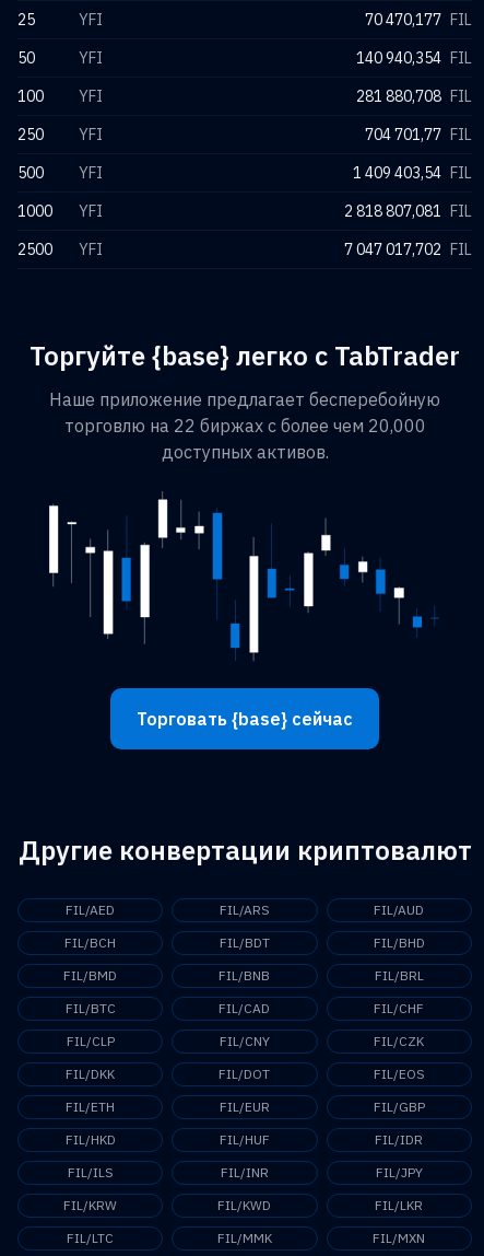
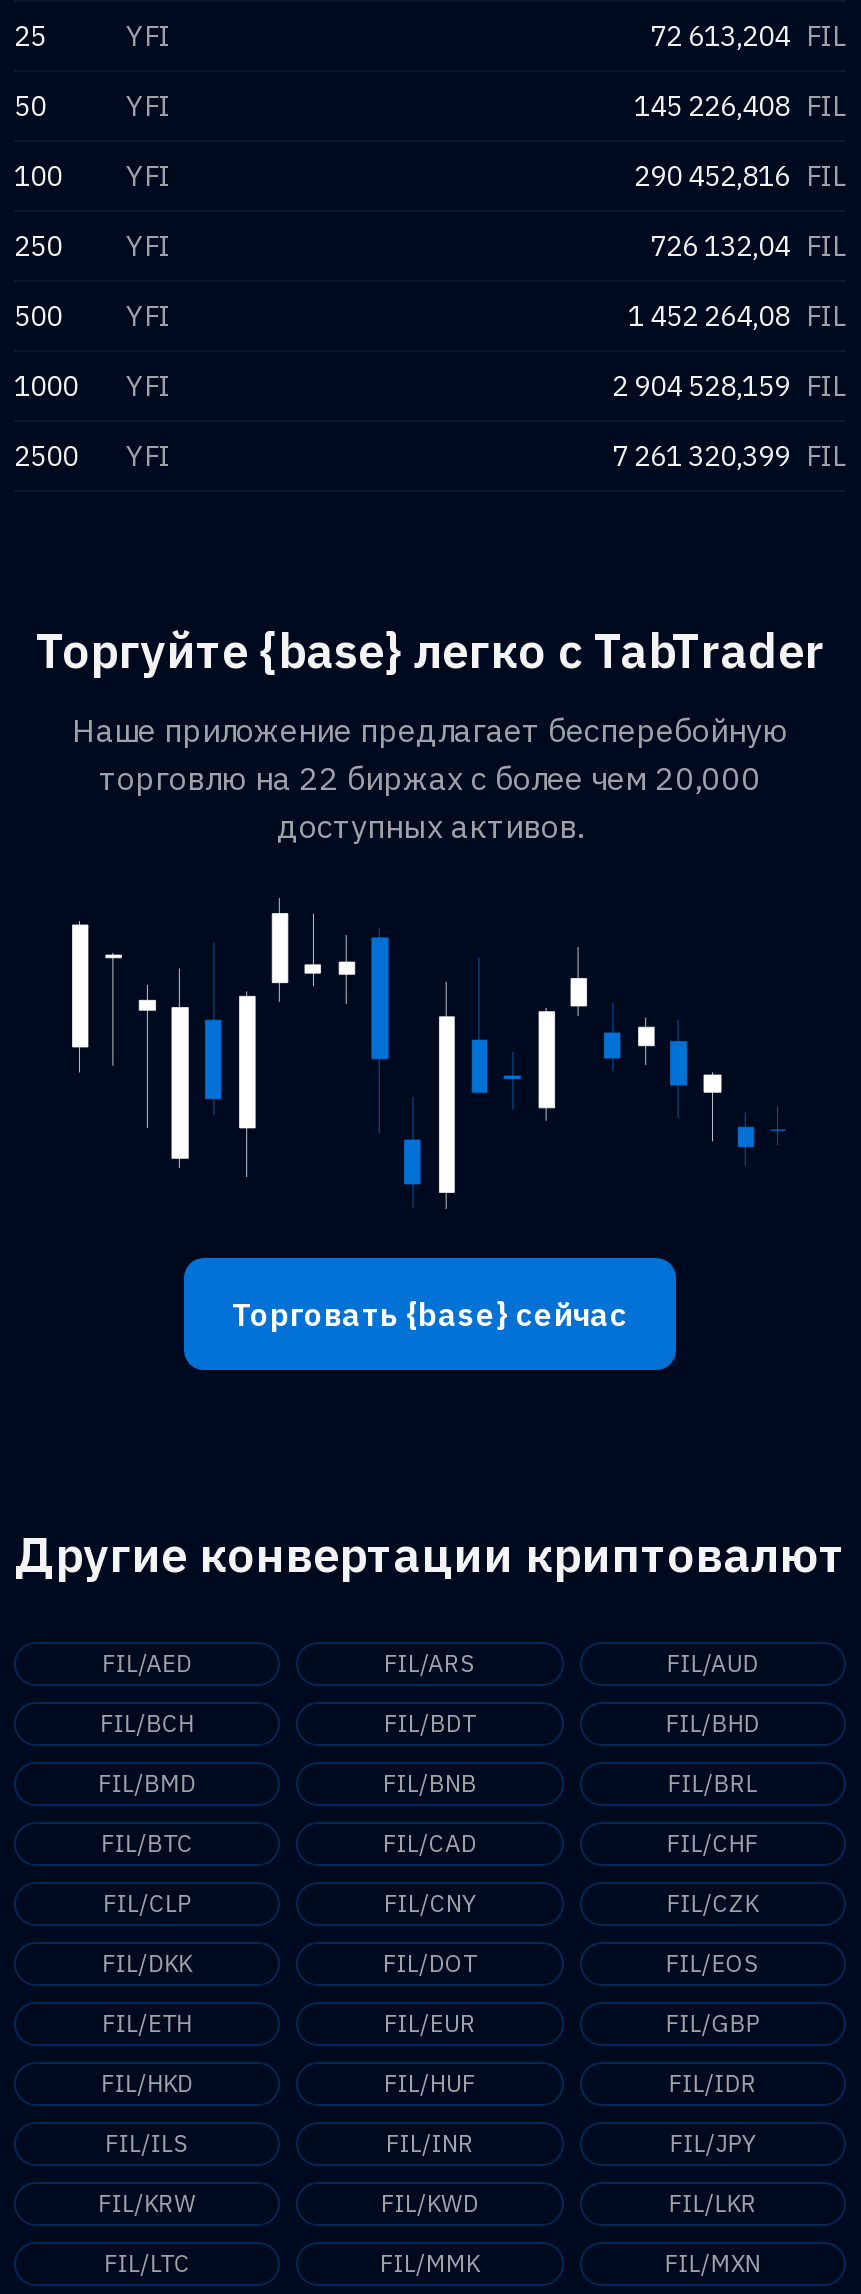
- 70 470,177 FIL
+ 72 613,204 FIL

- 140 940,354 FIL
+ 145 226,408 FIL

- 281 880,708 FIL
+ 290 452,816 FIL

- 704 701,77 FIL
+ 726 132,04 FIL

- 1 409 403,54 FIL
+ 1 452 264,08 FIL

- 2 818 807,081 FIL
+ 2 904 528,159 FIL

- 7 047 017,702 FIL
+ 7 261 320,399 FIL
